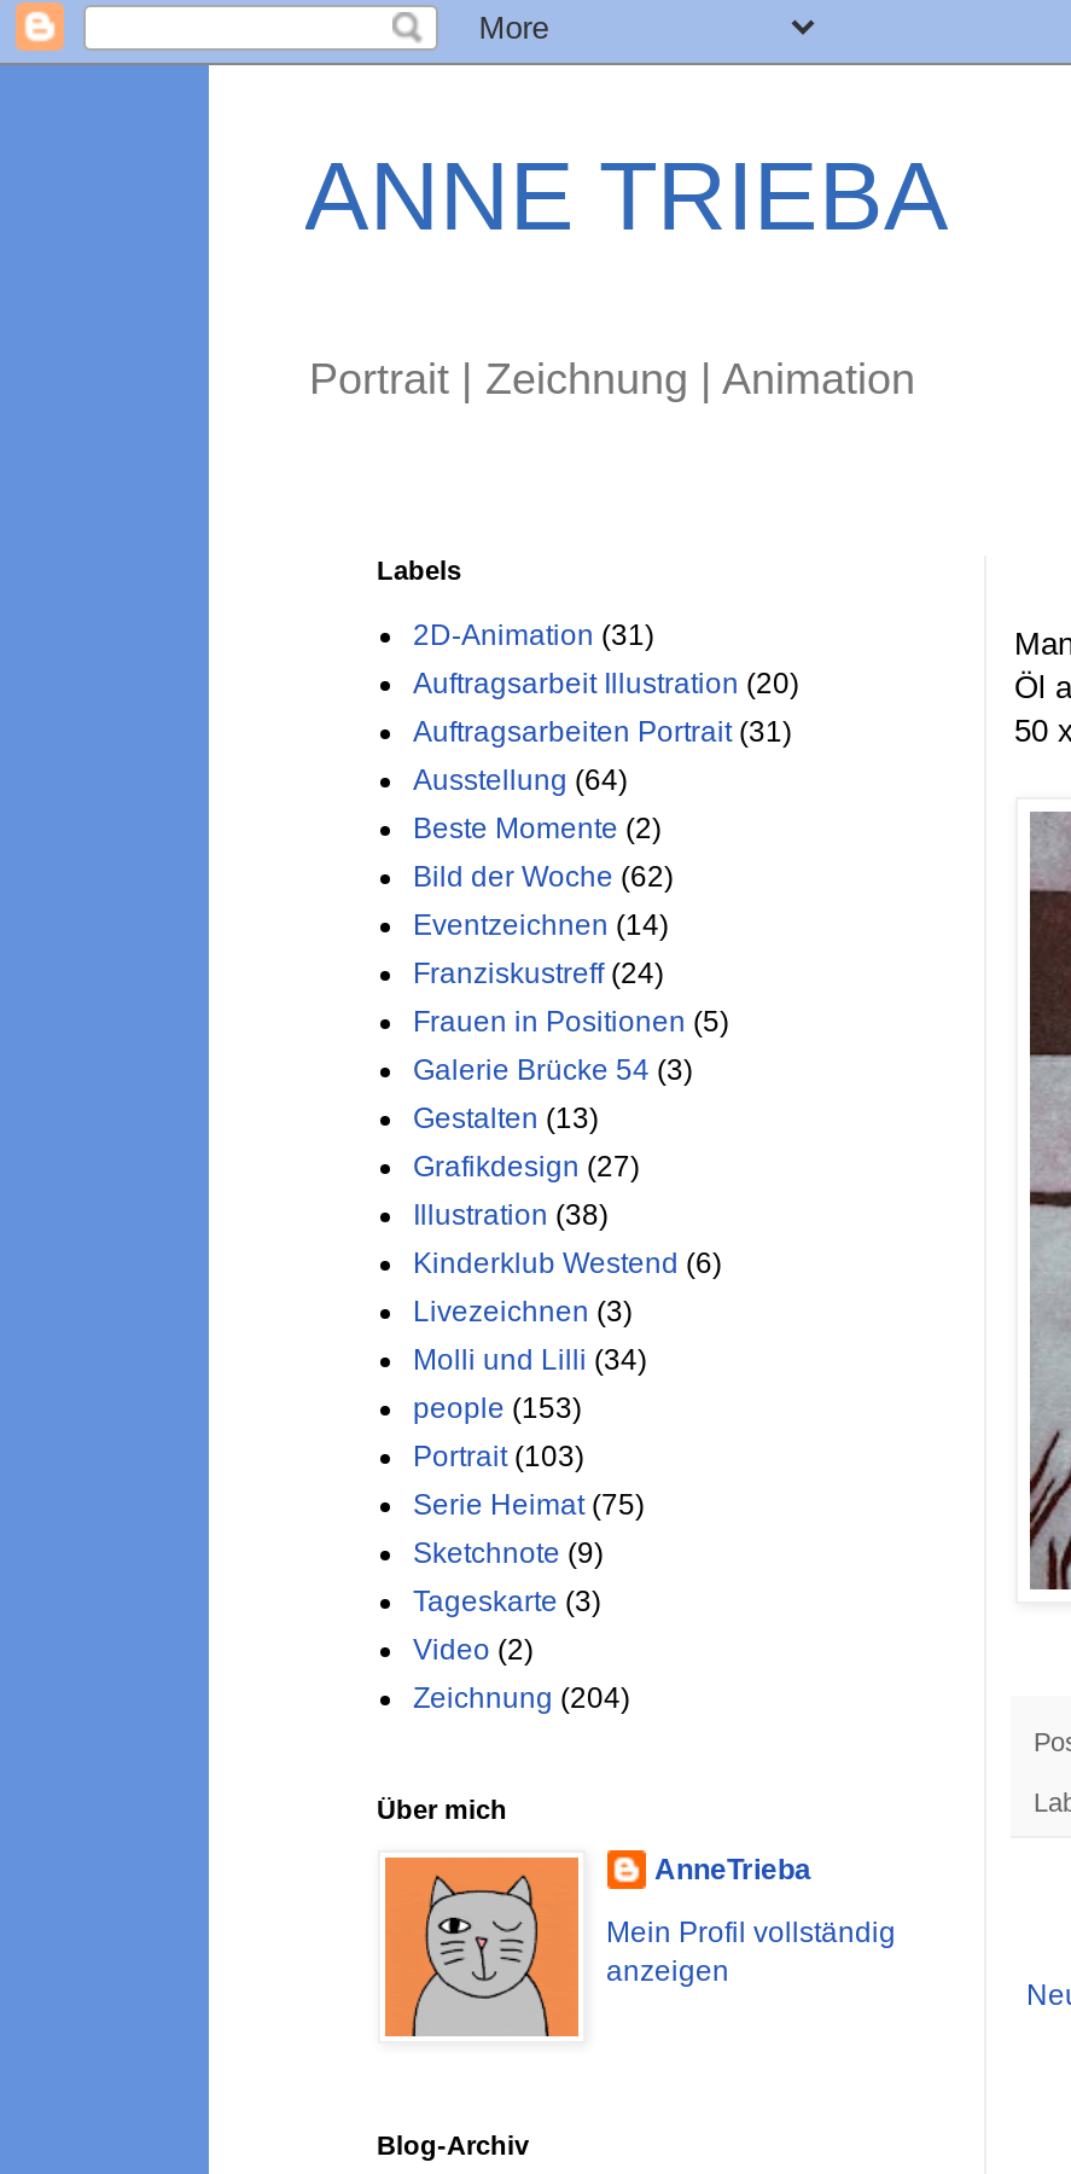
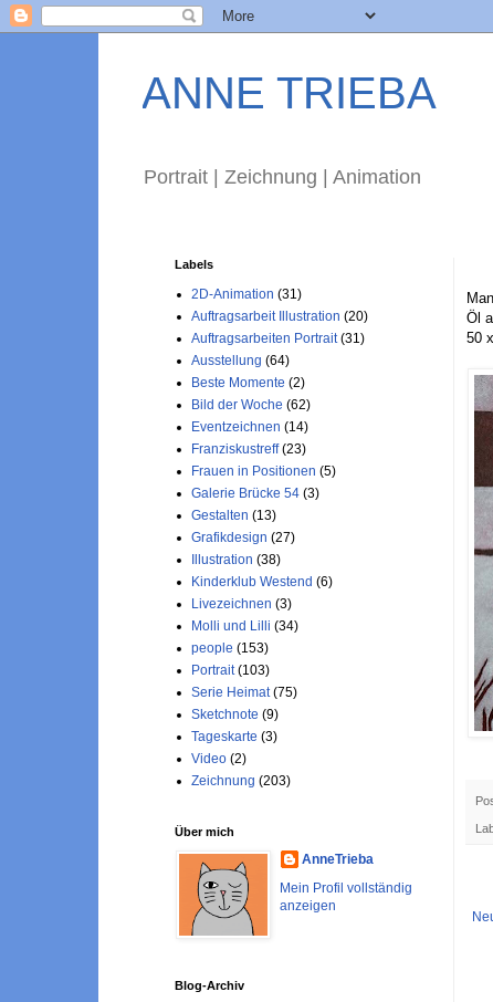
- Franziskustreff (24)
+ Franziskustreff (23)

- Zeichnung (204)
+ Zeichnung (203)
